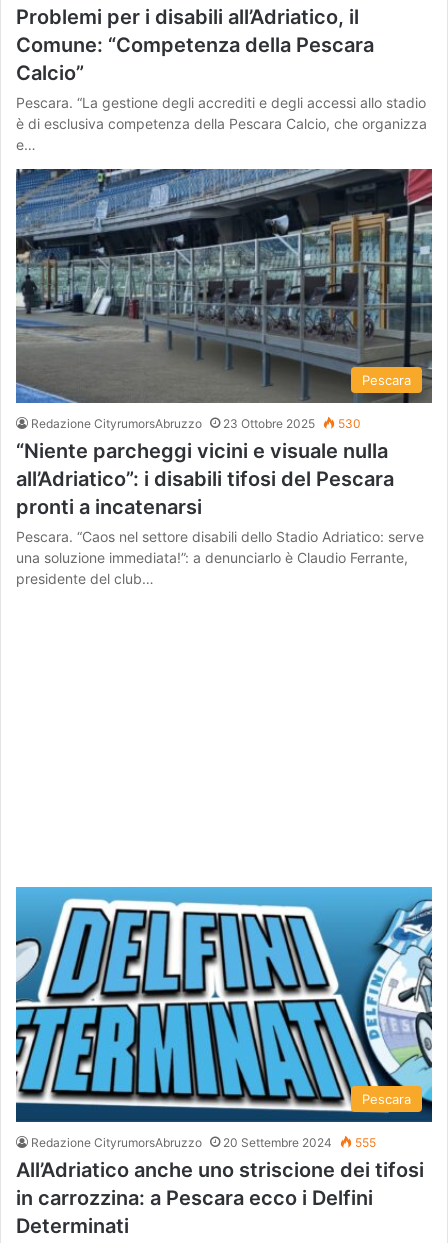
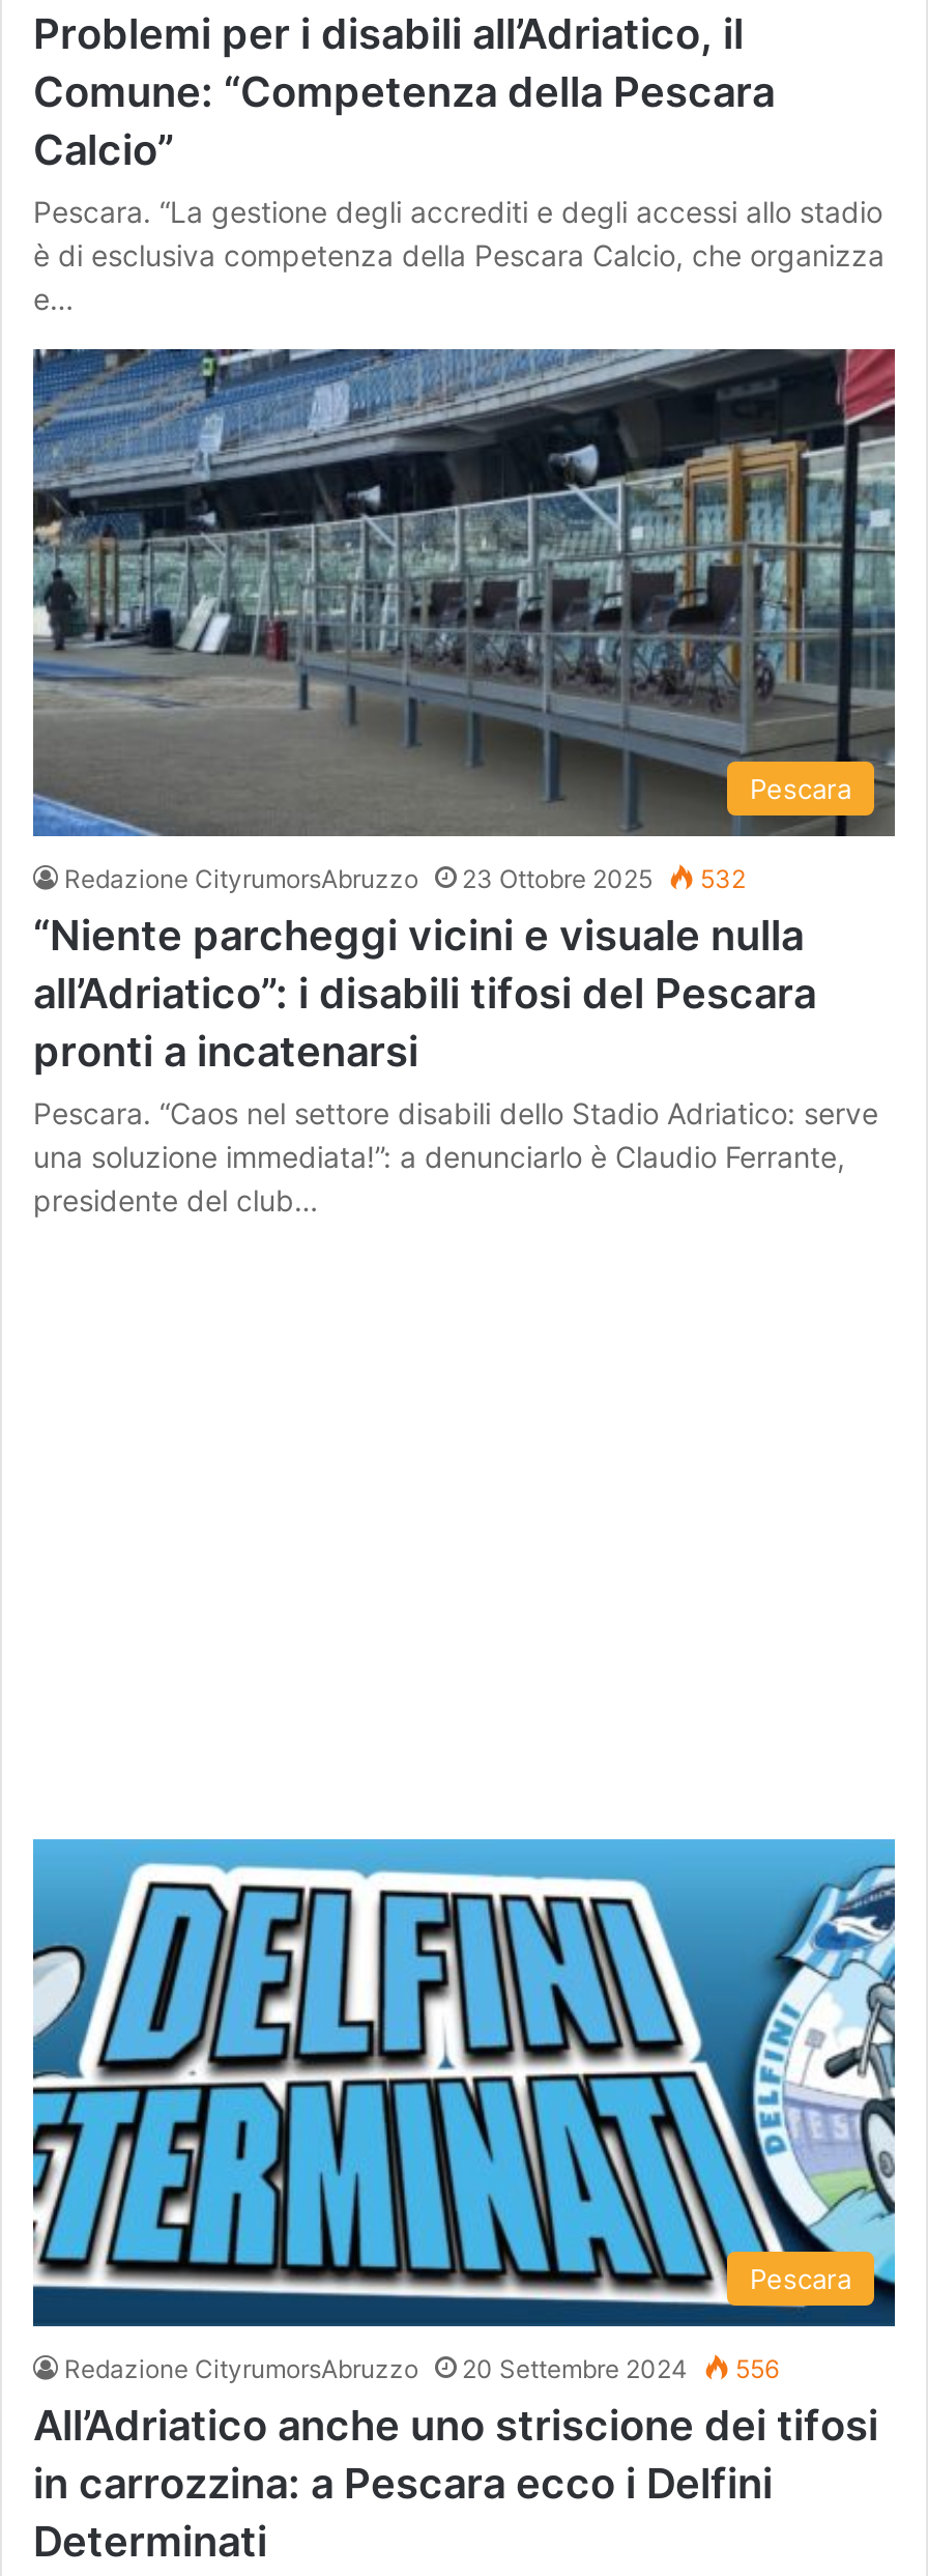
- Redazione CityrumorsAbruzzo 23 Ottobre 2025 530
+ Redazione CityrumorsAbruzzo 23 Ottobre 2025 532

- Redazione CityrumorsAbruzzo 20 Settembre 2024 555
+ Redazione CityrumorsAbruzzo 20 Settembre 2024 556
